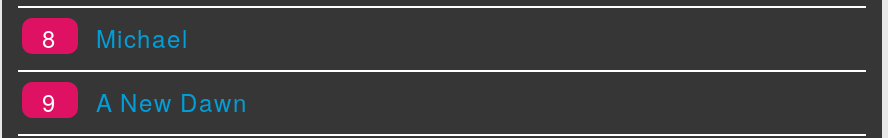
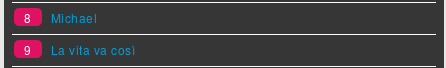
- A New Dawn
+ La vita va così
